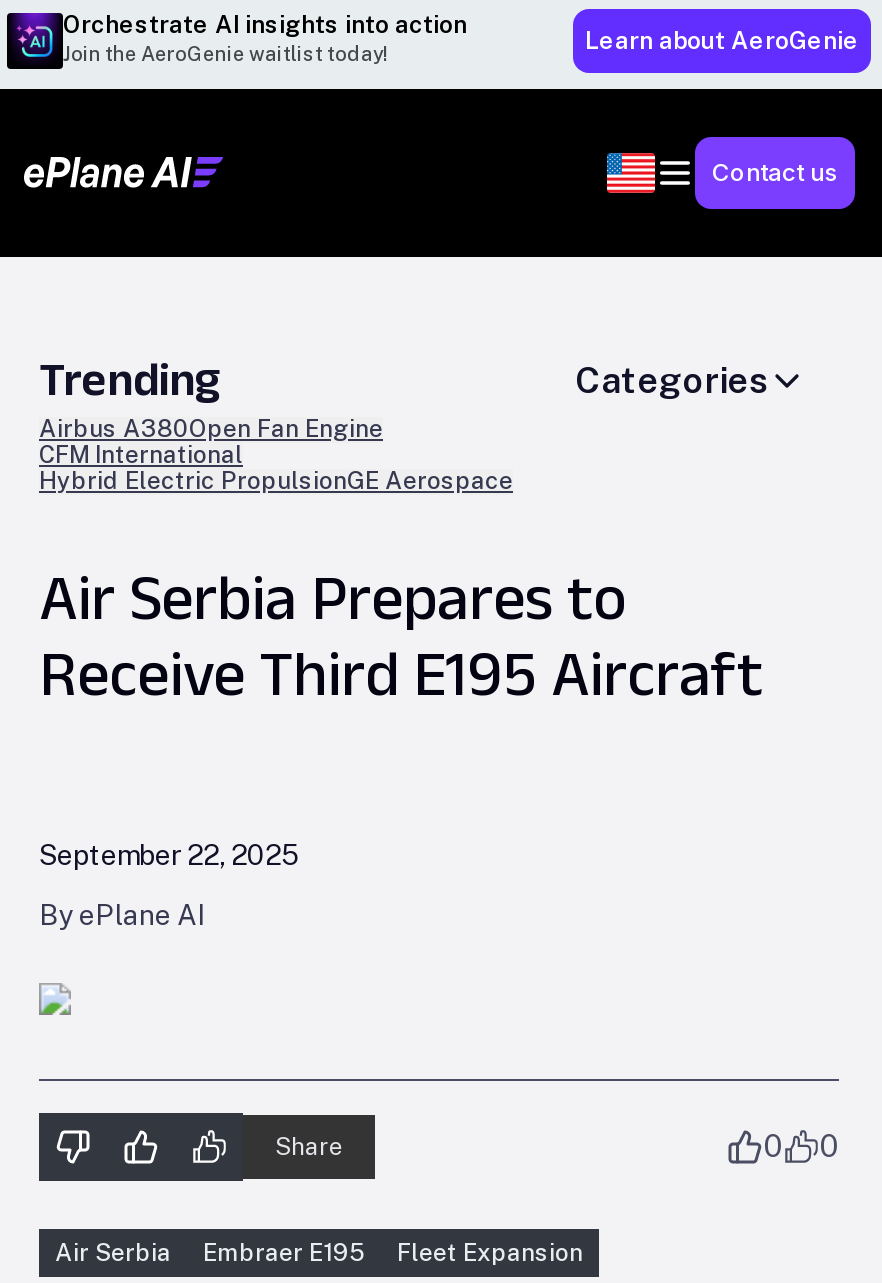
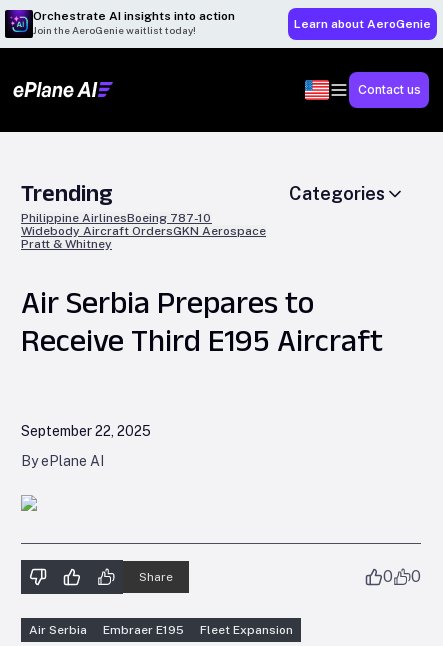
- Airbus A380Open Fan Engine
- CFM International
- Hybrid Electric PropulsionGE Aerospace
+ Philippine AirlinesBoeing 787-10
+ Widebody Aircraft OrdersGKN Aerospace
+ Pratt & Whitney
